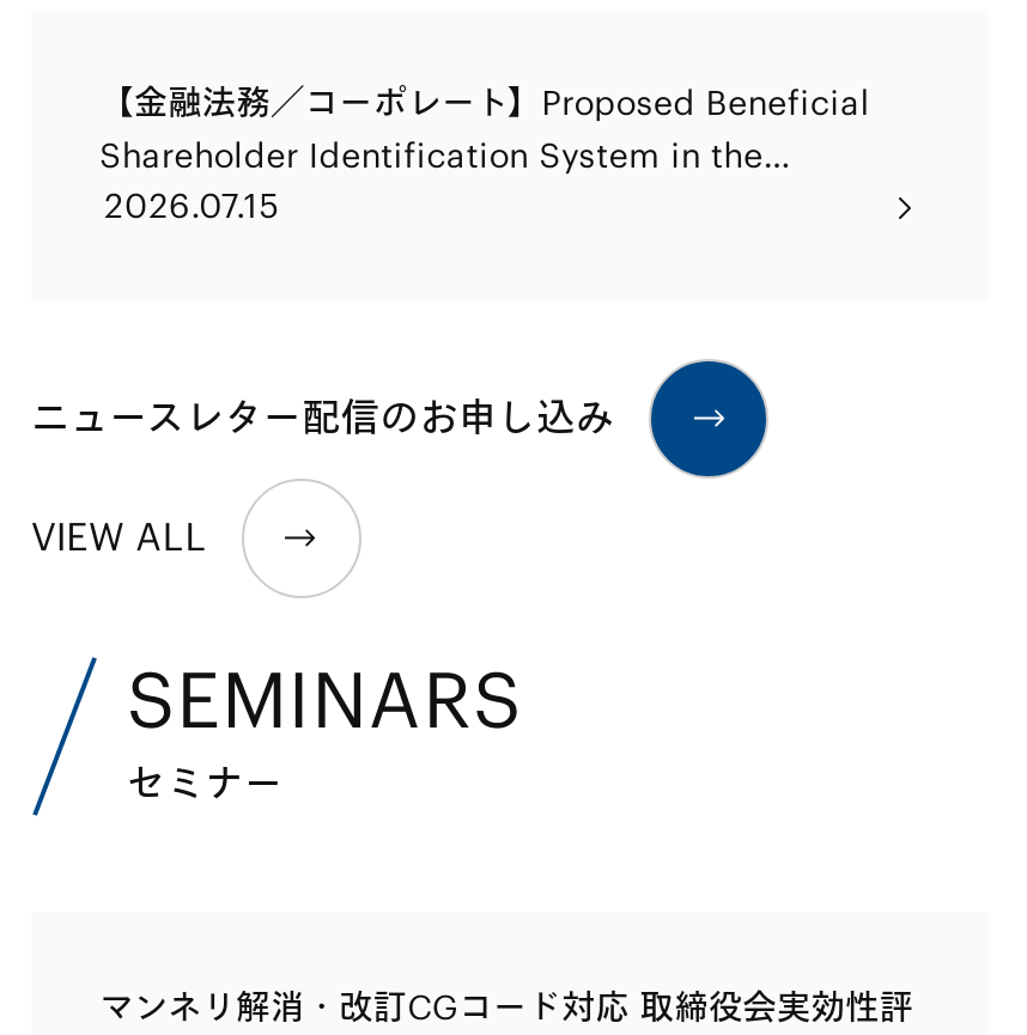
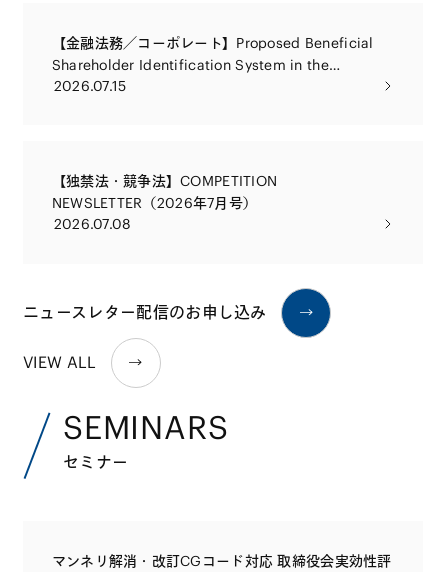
+ 【独禁法・競争法】COMPETITION
+ NEWSLETTER（2026年7月号）
+ 2026.07.08
